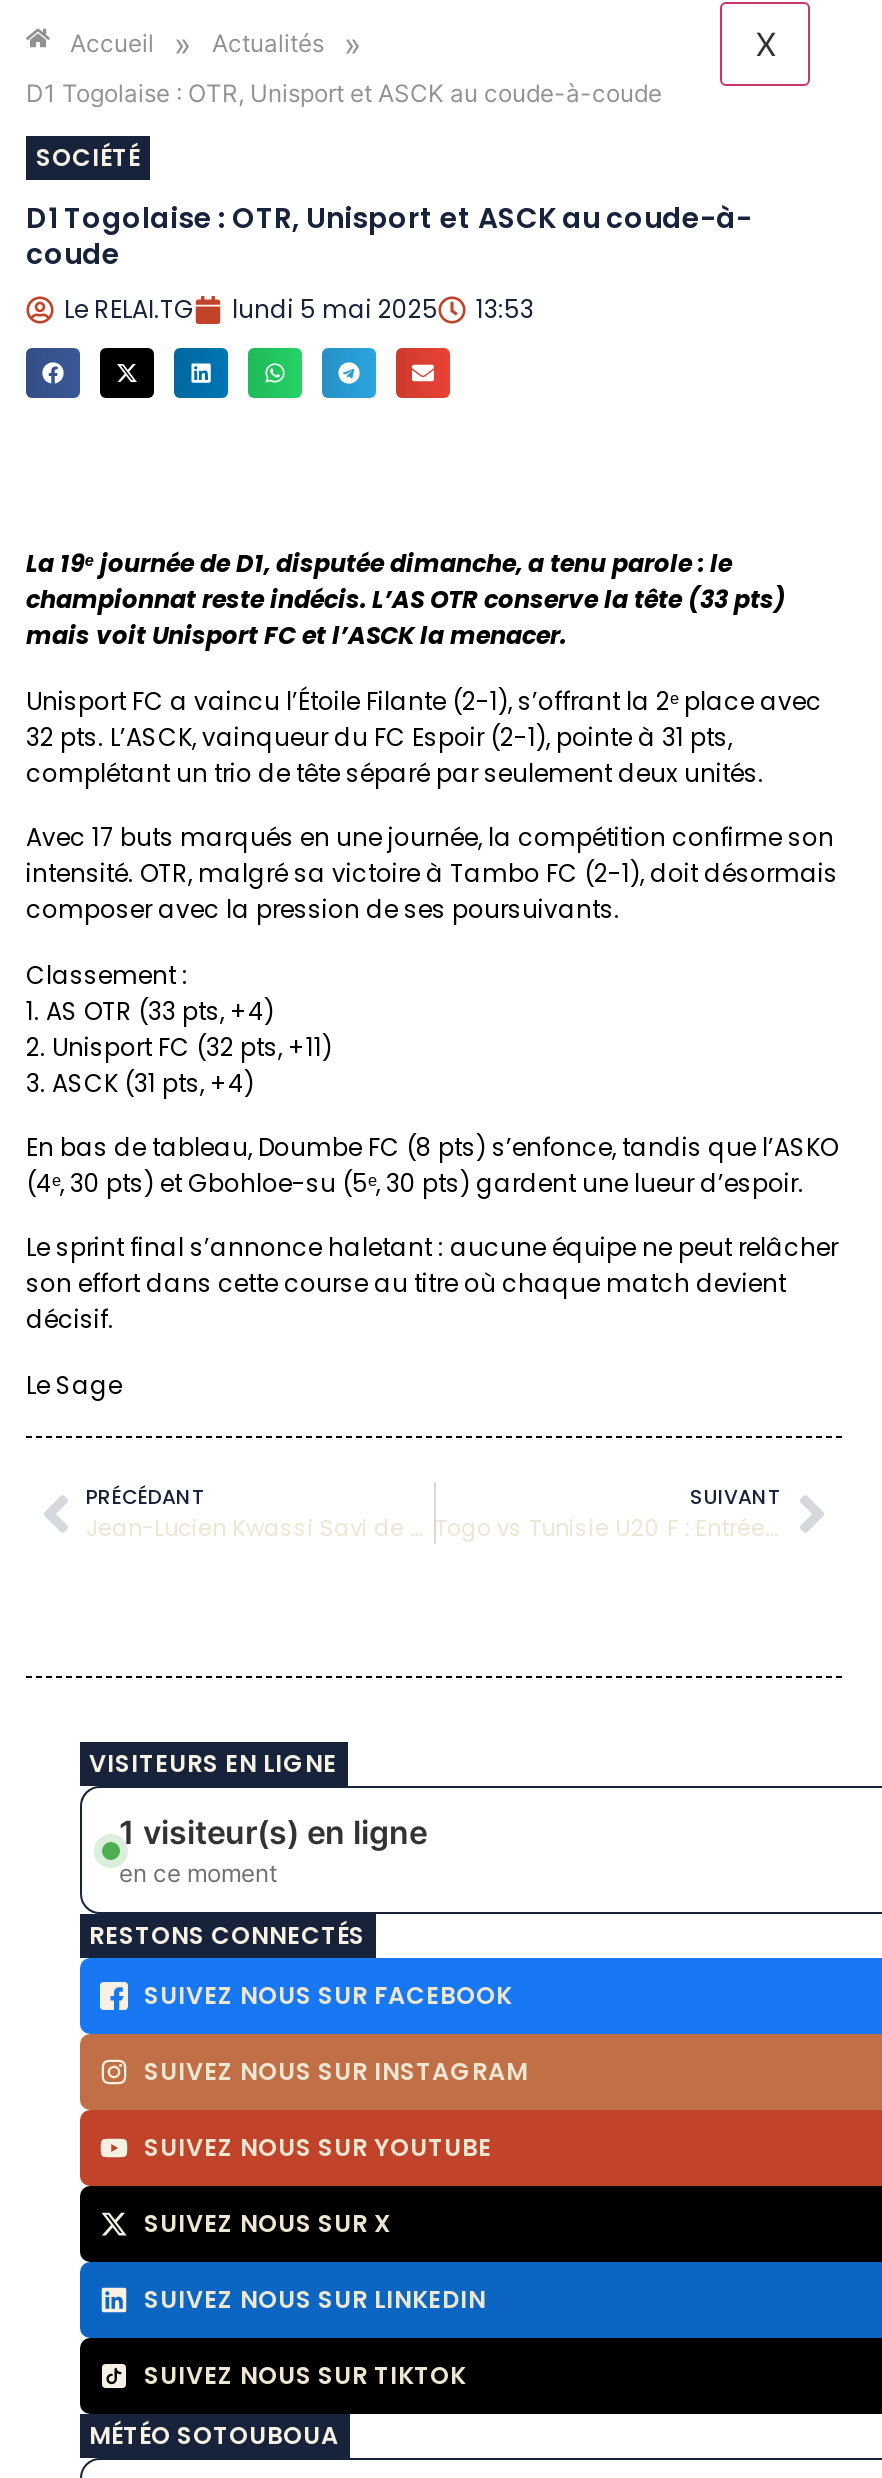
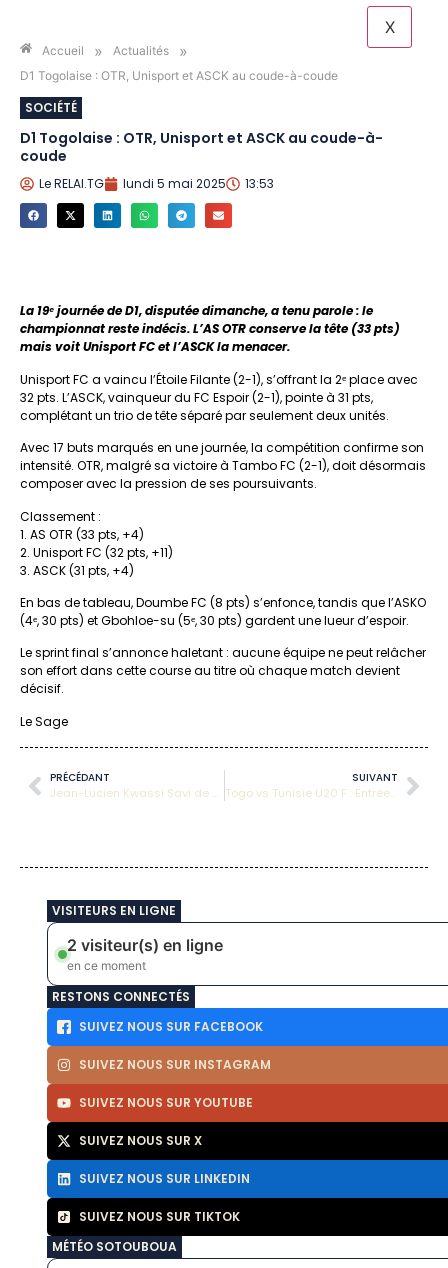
- 1 visiteur(s) en ligne
+ 2 visiteur(s) en ligne
